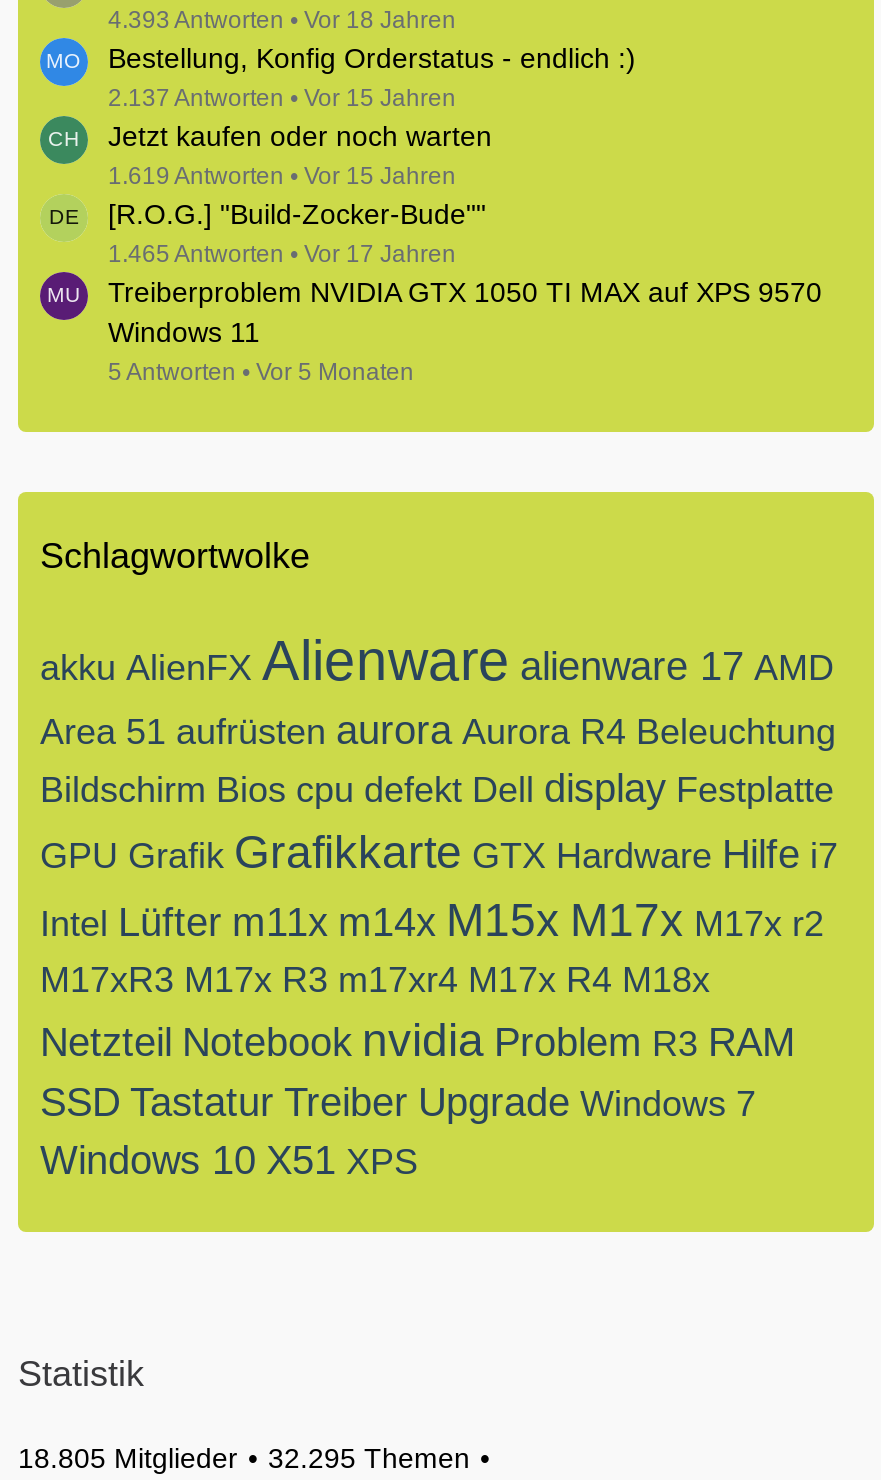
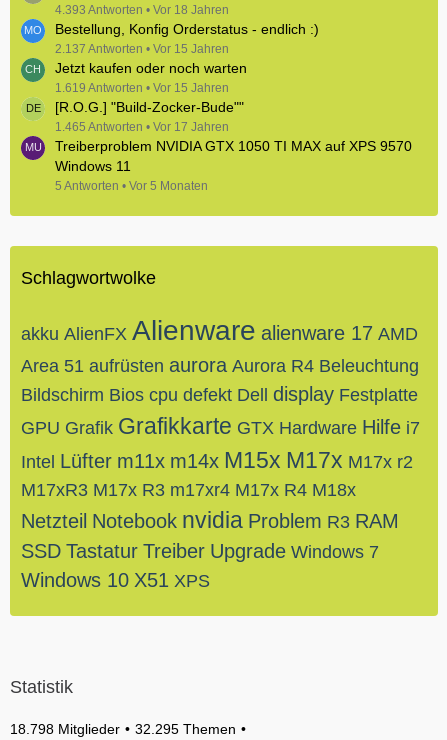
- 18.805 Mitglieder 32.295 Themen
+ 18.798 Mitglieder 32.295 Themen
